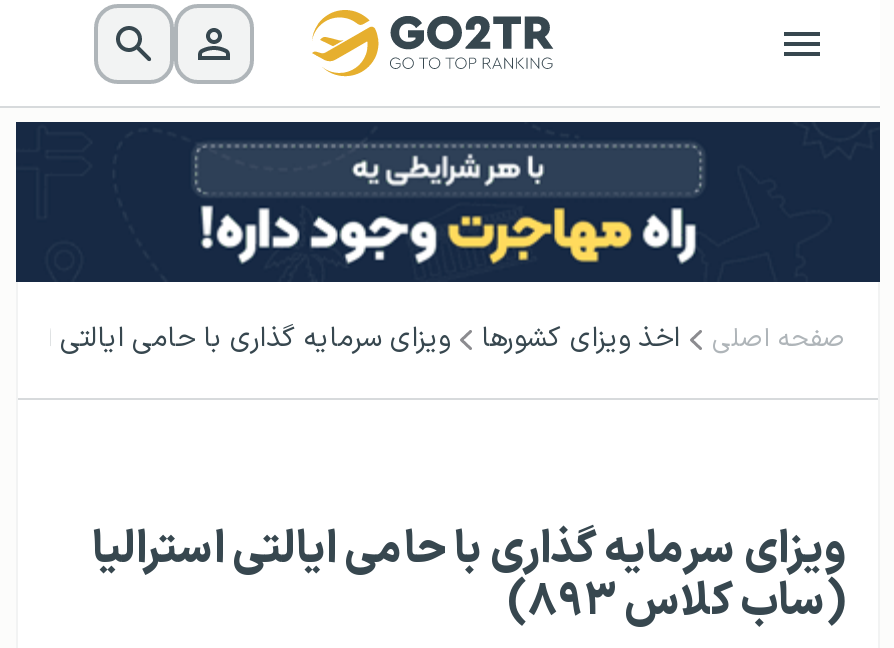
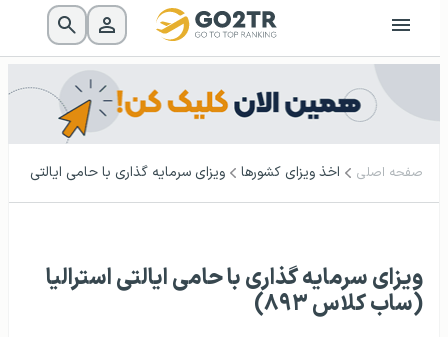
- [image]
+ [image]
